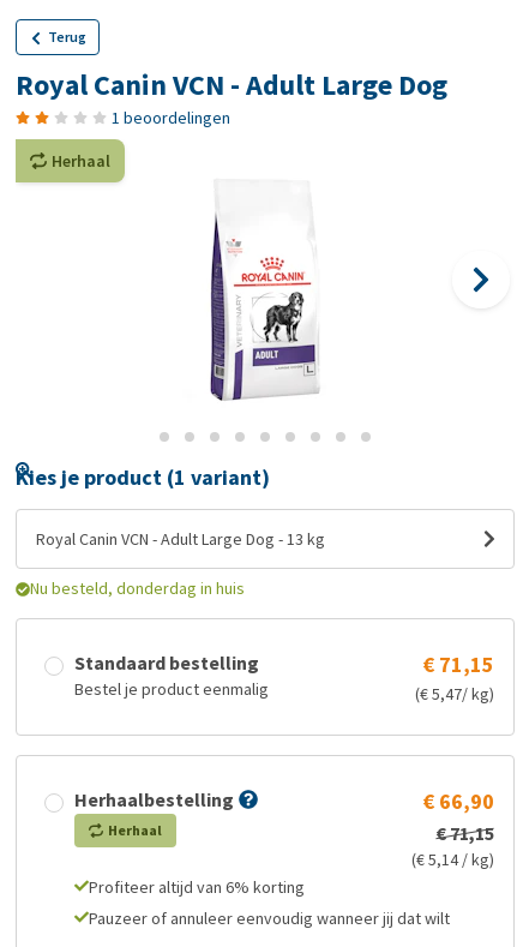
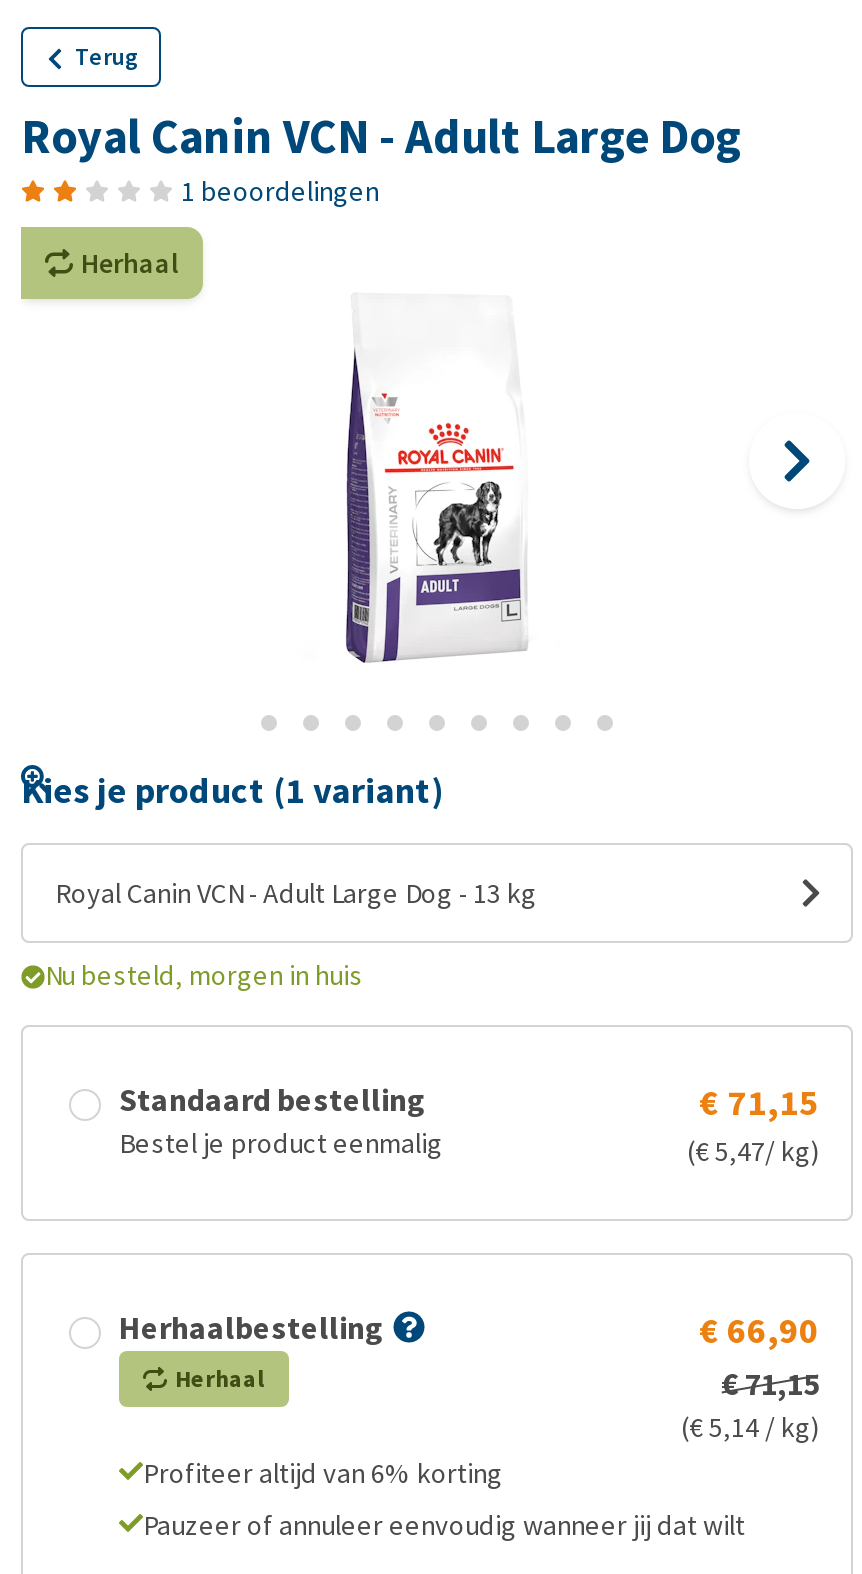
- Nu besteld, donderdag in huis
+ Nu besteld, morgen in huis
